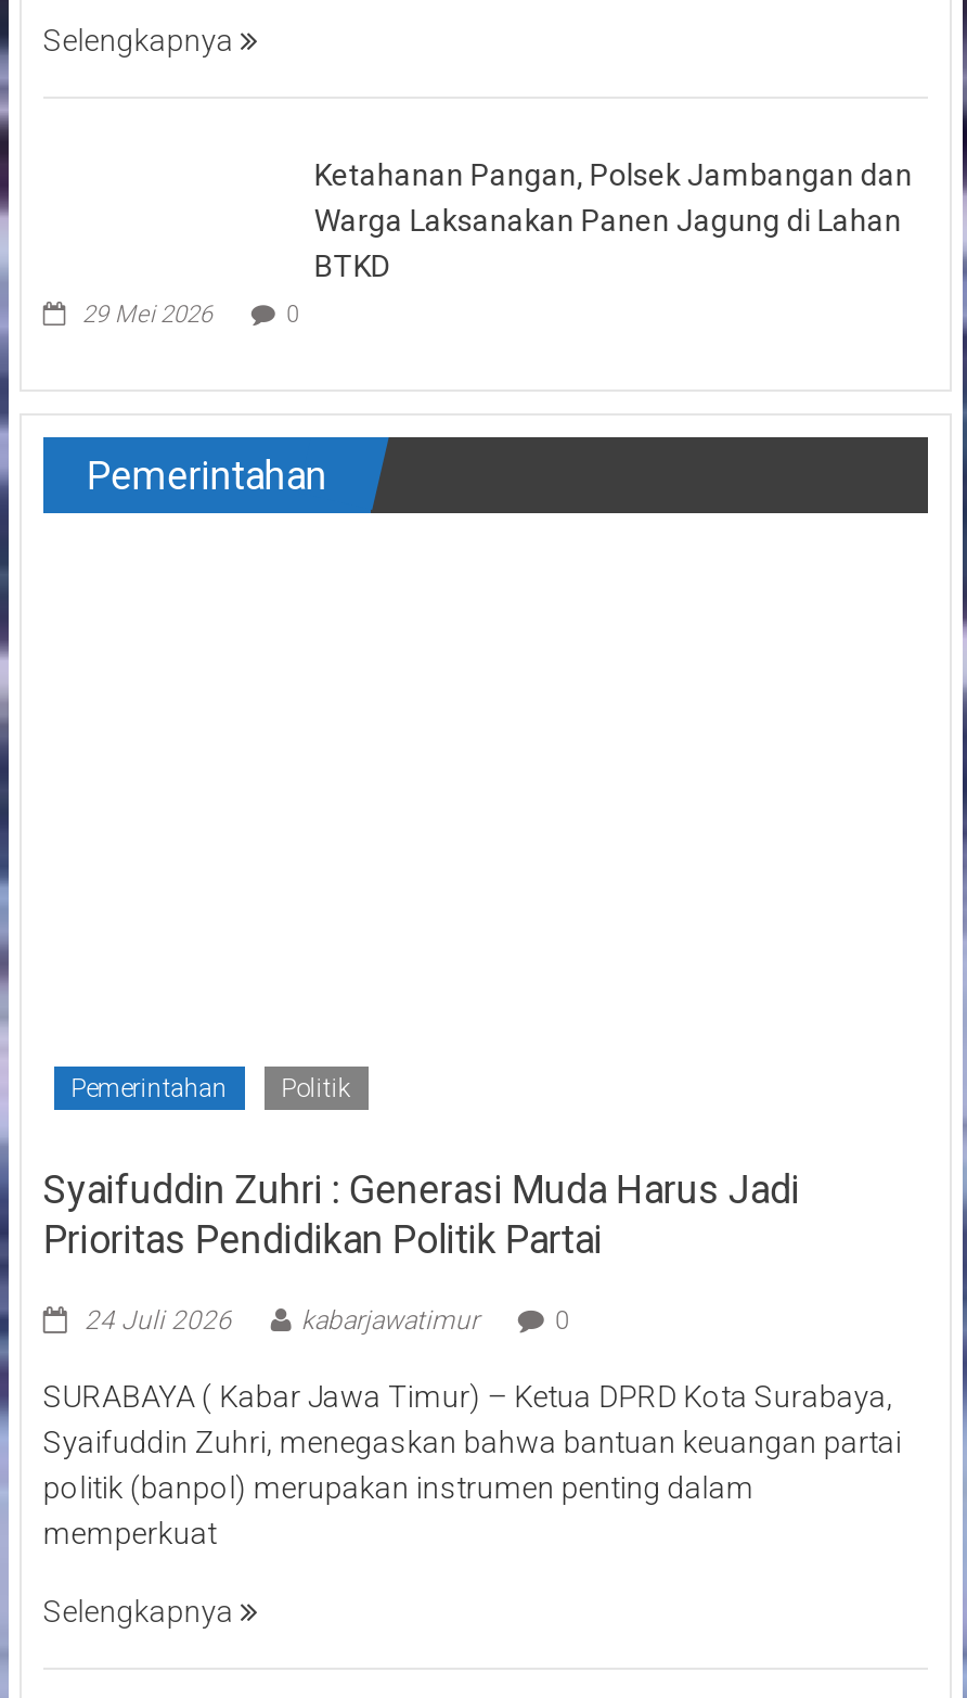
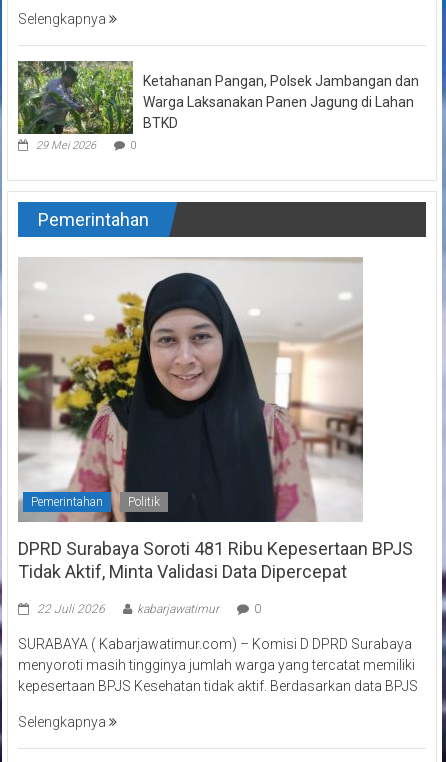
+ [image]

+ [image]

- Syaifuddin Zuhri : Generasi Muda Harus Jadi
- Prioritas Pendidikan Politik Partai
+ DPRD Surabaya Soroti 481 Ribu Kepesertaan BPJS
+ Tidak Aktif, Minta Validasi Data Dipercepat

- 24 Juli 2026
+ 22 Juli 2026

- SURABAYA ( Kabar Jawa Timur) – Ketua DPRD Kota Surabaya,
- Syaifuddin Zuhri, menegaskan bahwa bantuan keuangan partai
- politik (banpol) merupakan instrumen penting dalam
- memperkuat
+ SURABAYA ( Kabarjawatimur.com) – Komisi D DPRD Surabaya
+ menyoroti masih tingginya jumlah warga yang tercatat memiliki
+ kepesertaan BPJS Kesehatan tidak aktif. Berdasarkan data BPJS
